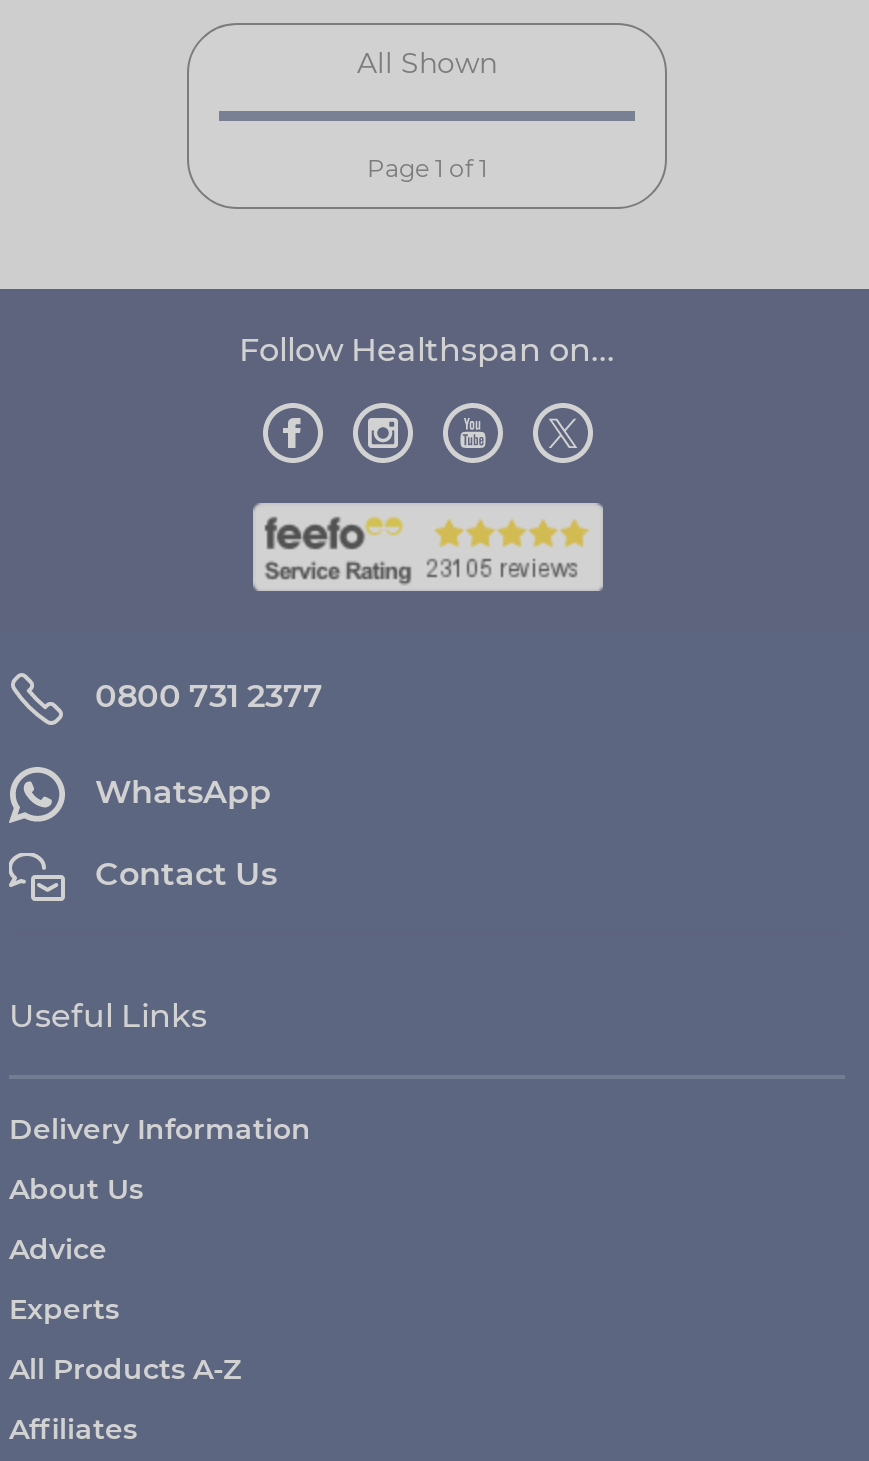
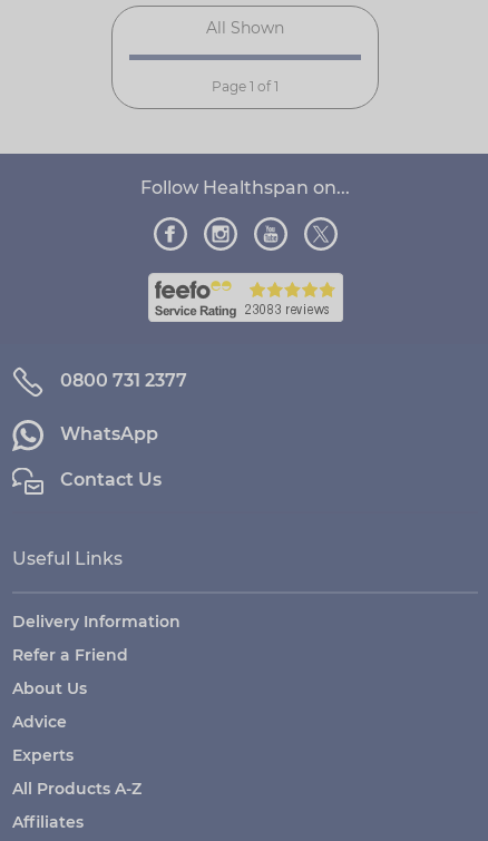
+ Refer a Friend
